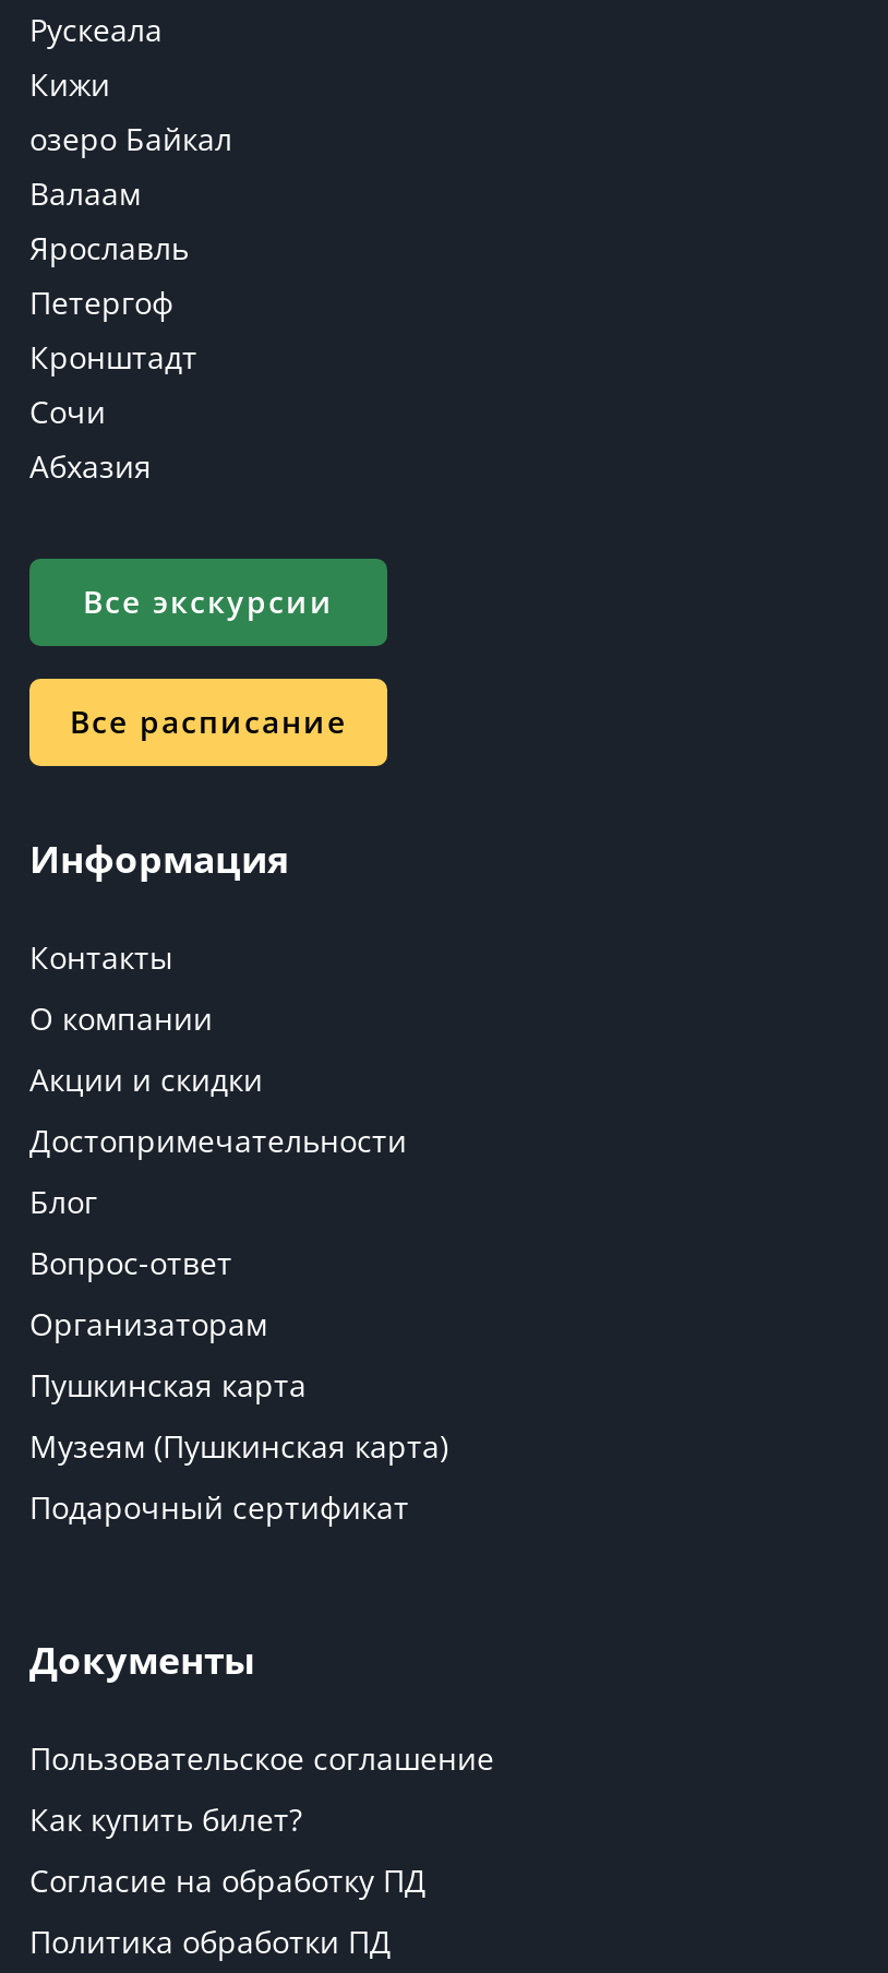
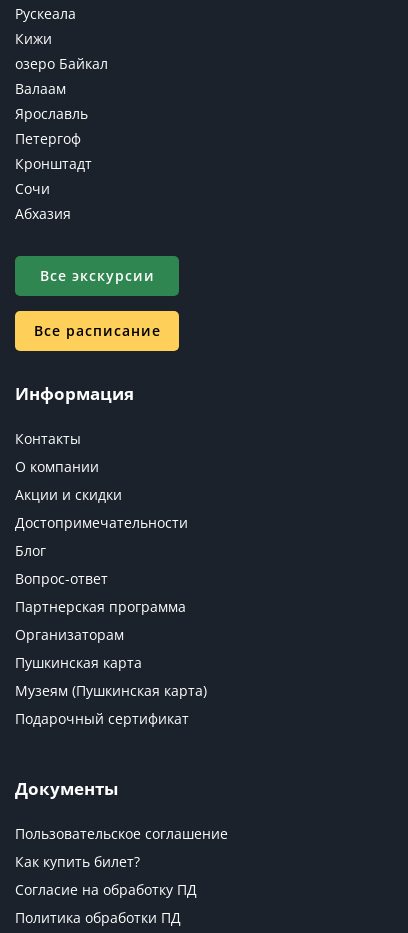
+ Партнерская программа
